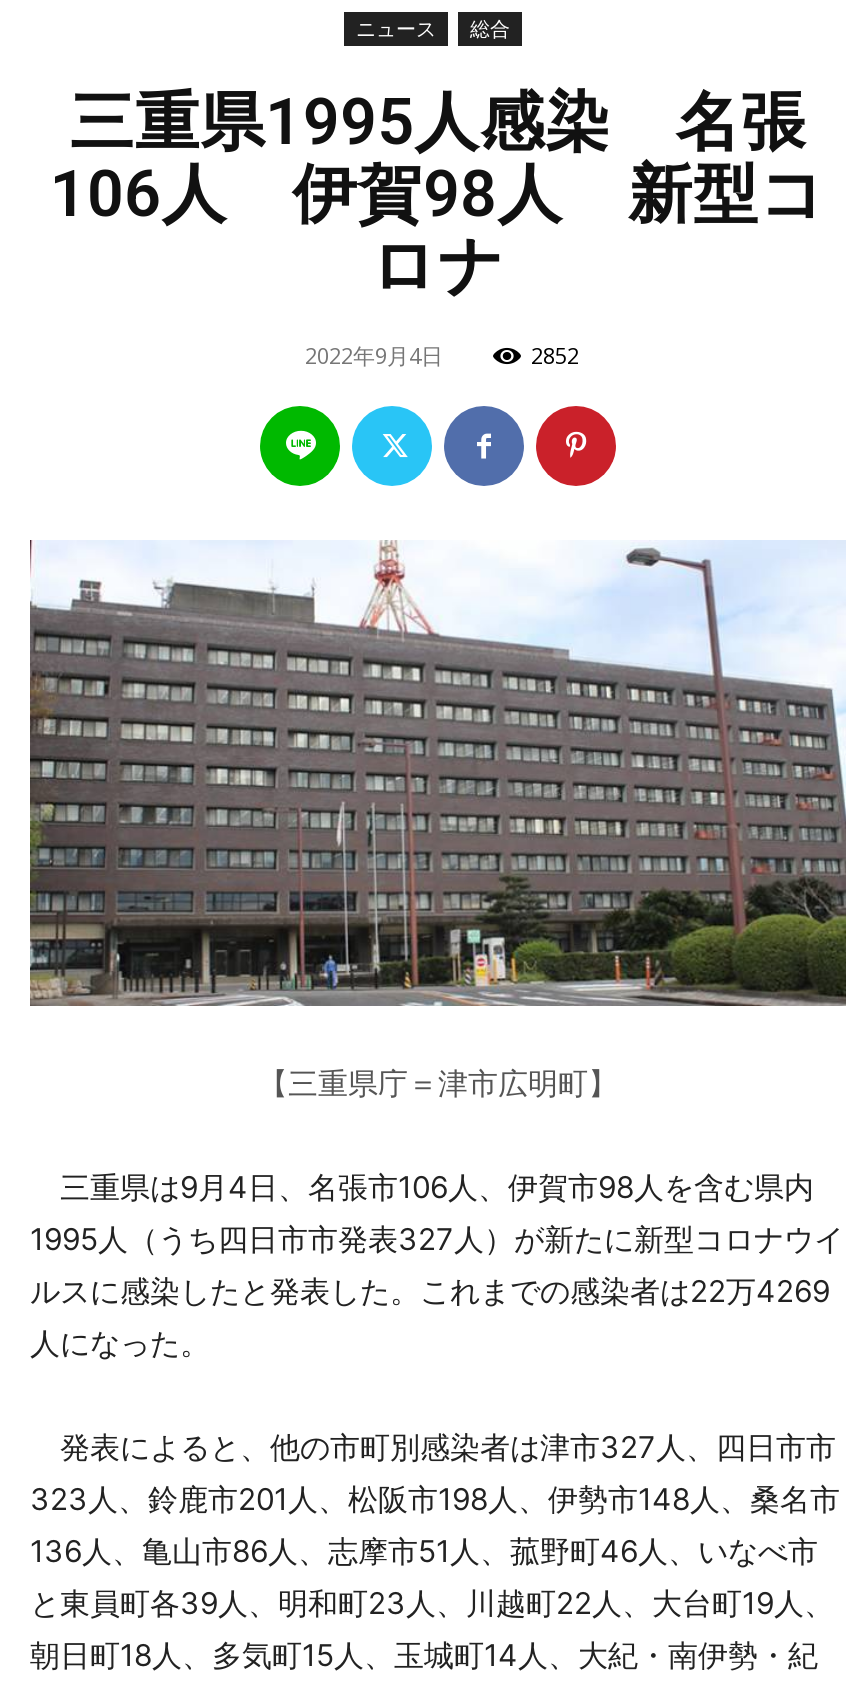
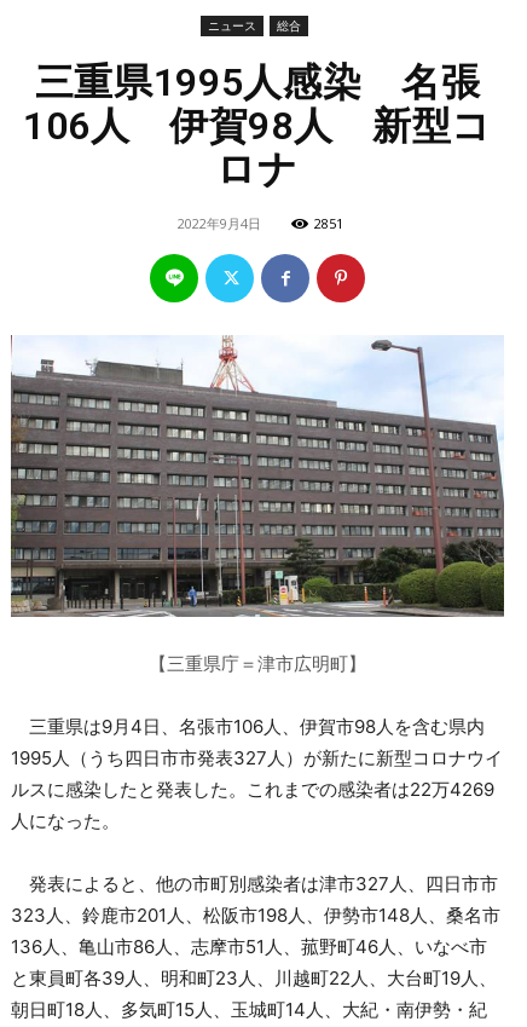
- 2852
+ 2851
